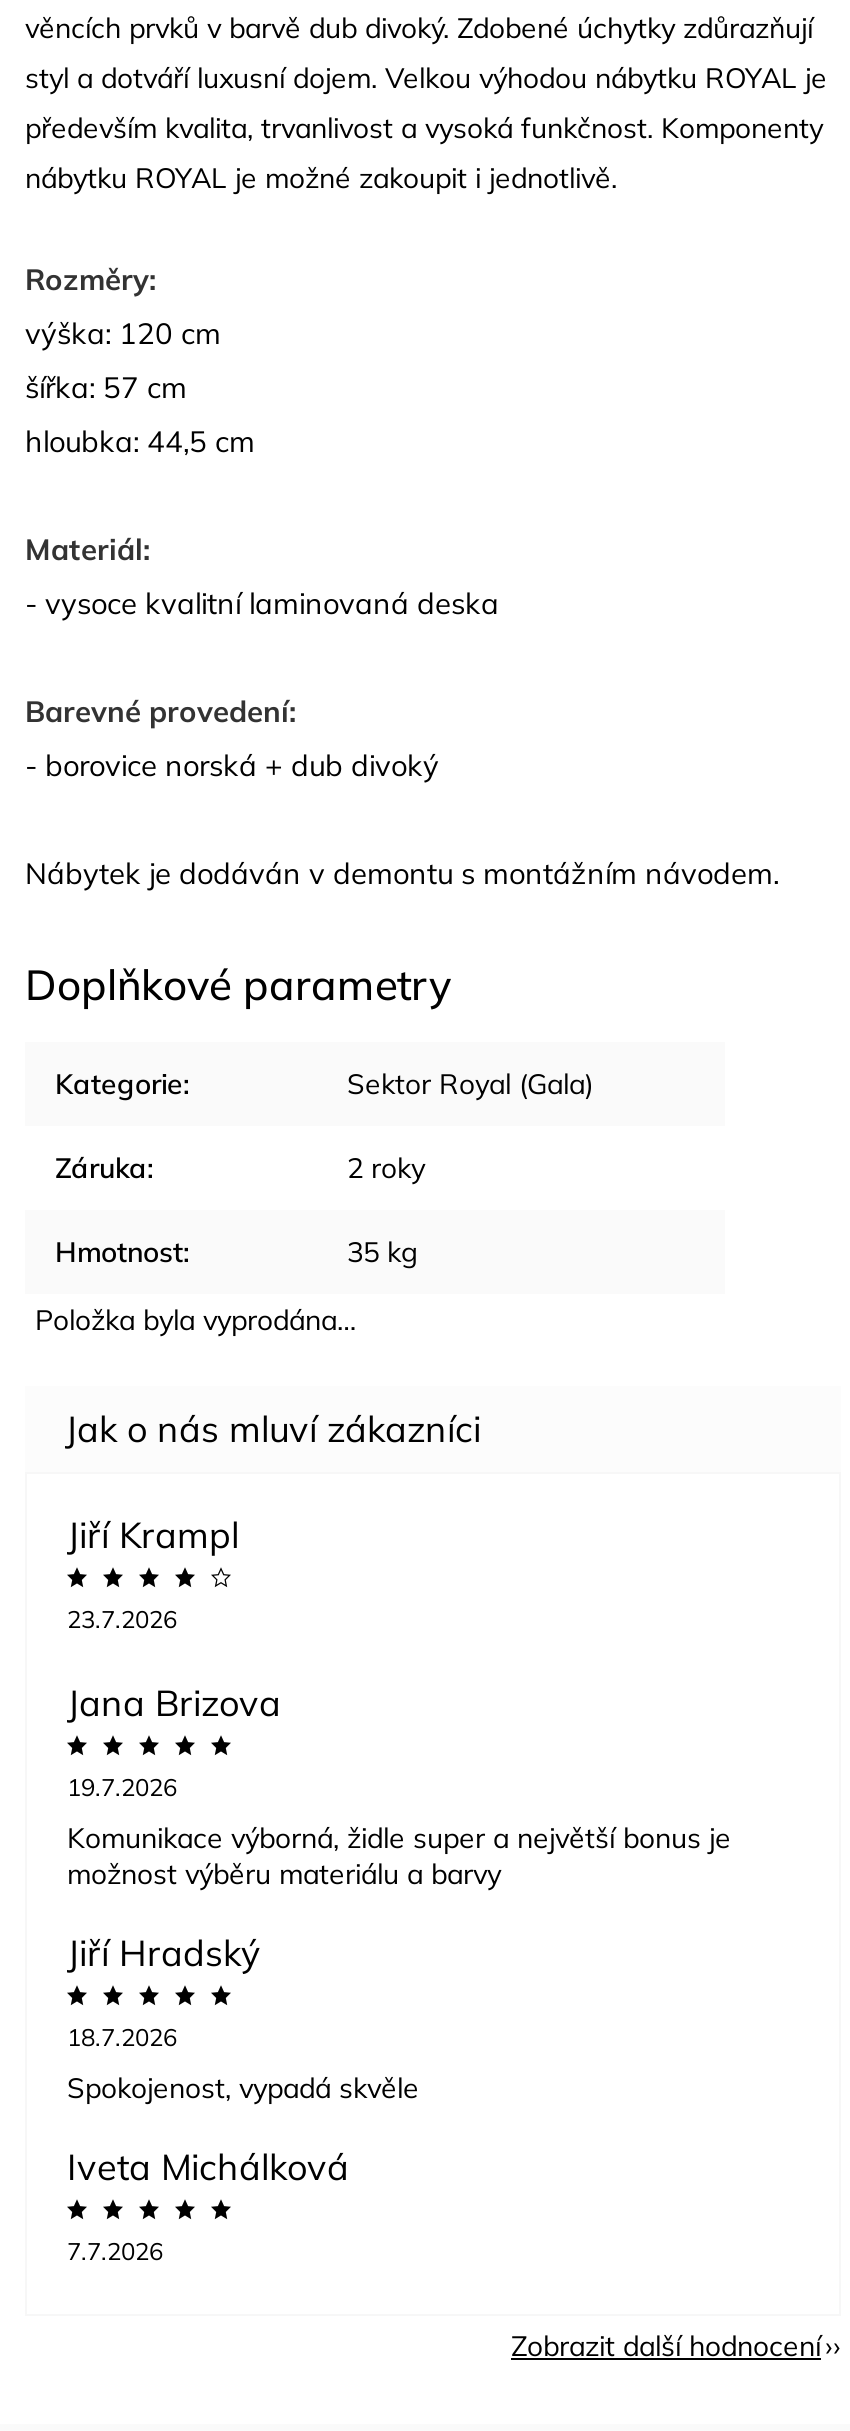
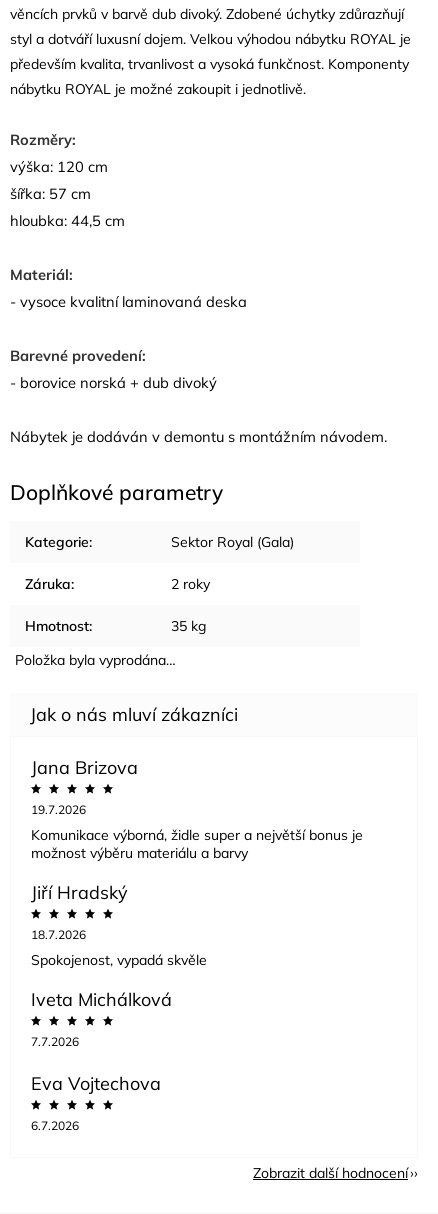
- Jiří Krampl
- 23.7.2026

moved up: Jana Brizova | 19.7.2026 | Komunikace výborná, židle super a největší bonus je | ... | Iveta Michálková | 7.7.2026

+ Eva Vojtechova
+ 6.7.2026
